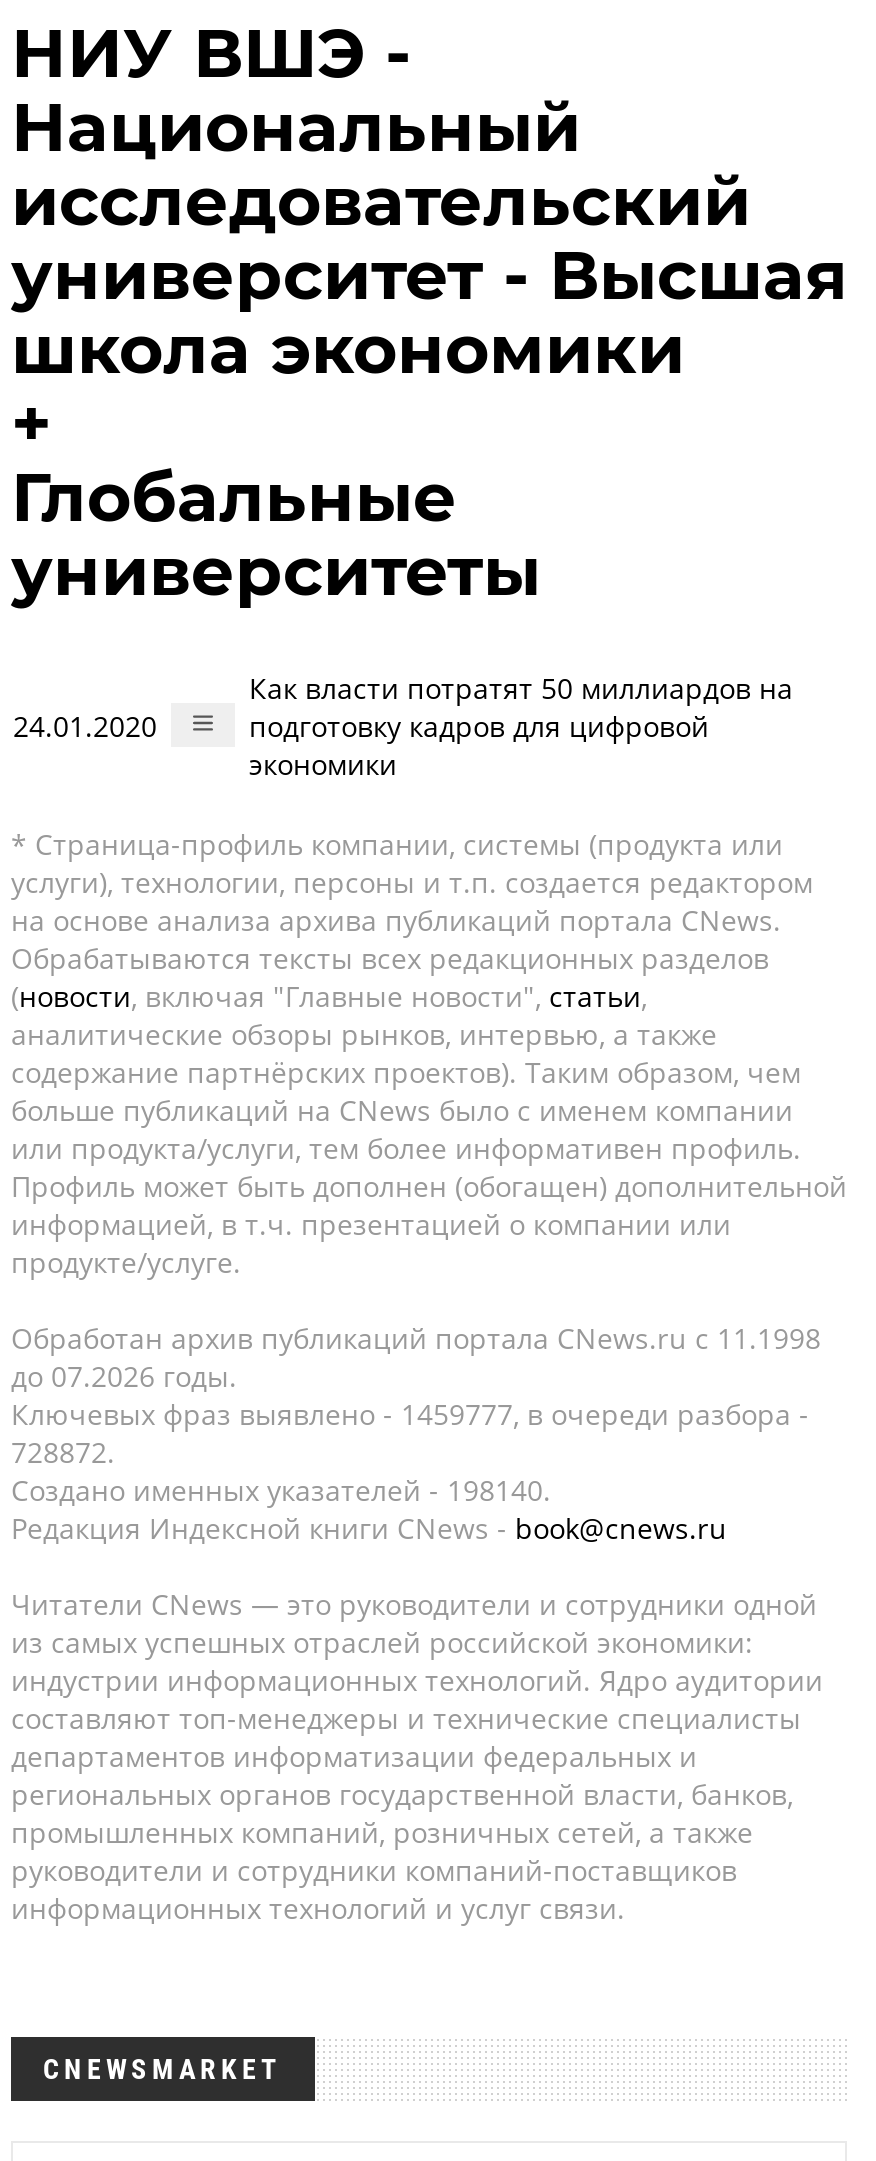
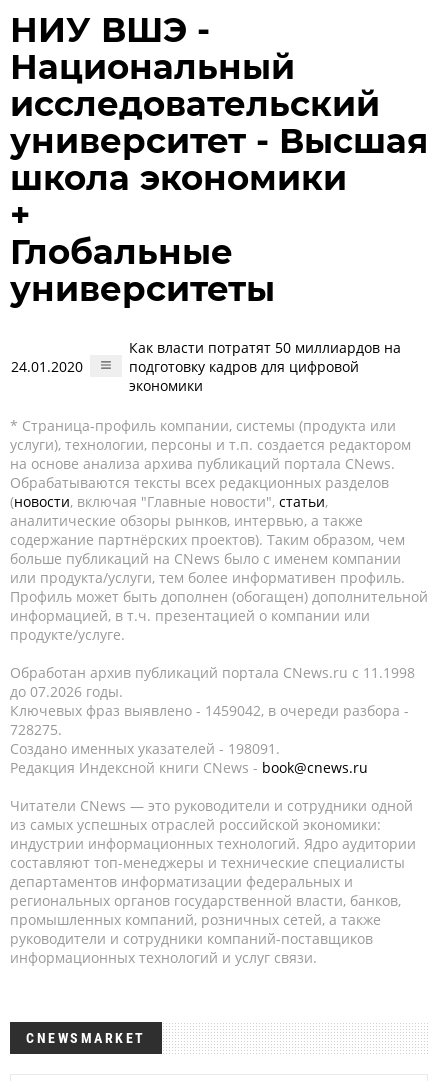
- Ключевых фраз выявлено - 1459777, в очереди разбора -
+ Ключевых фраз выявлено - 1459042, в очереди разбора -

- 728872.
+ 728275.

- Создано именных указателей - 198140.
+ Создано именных указателей - 198091.
